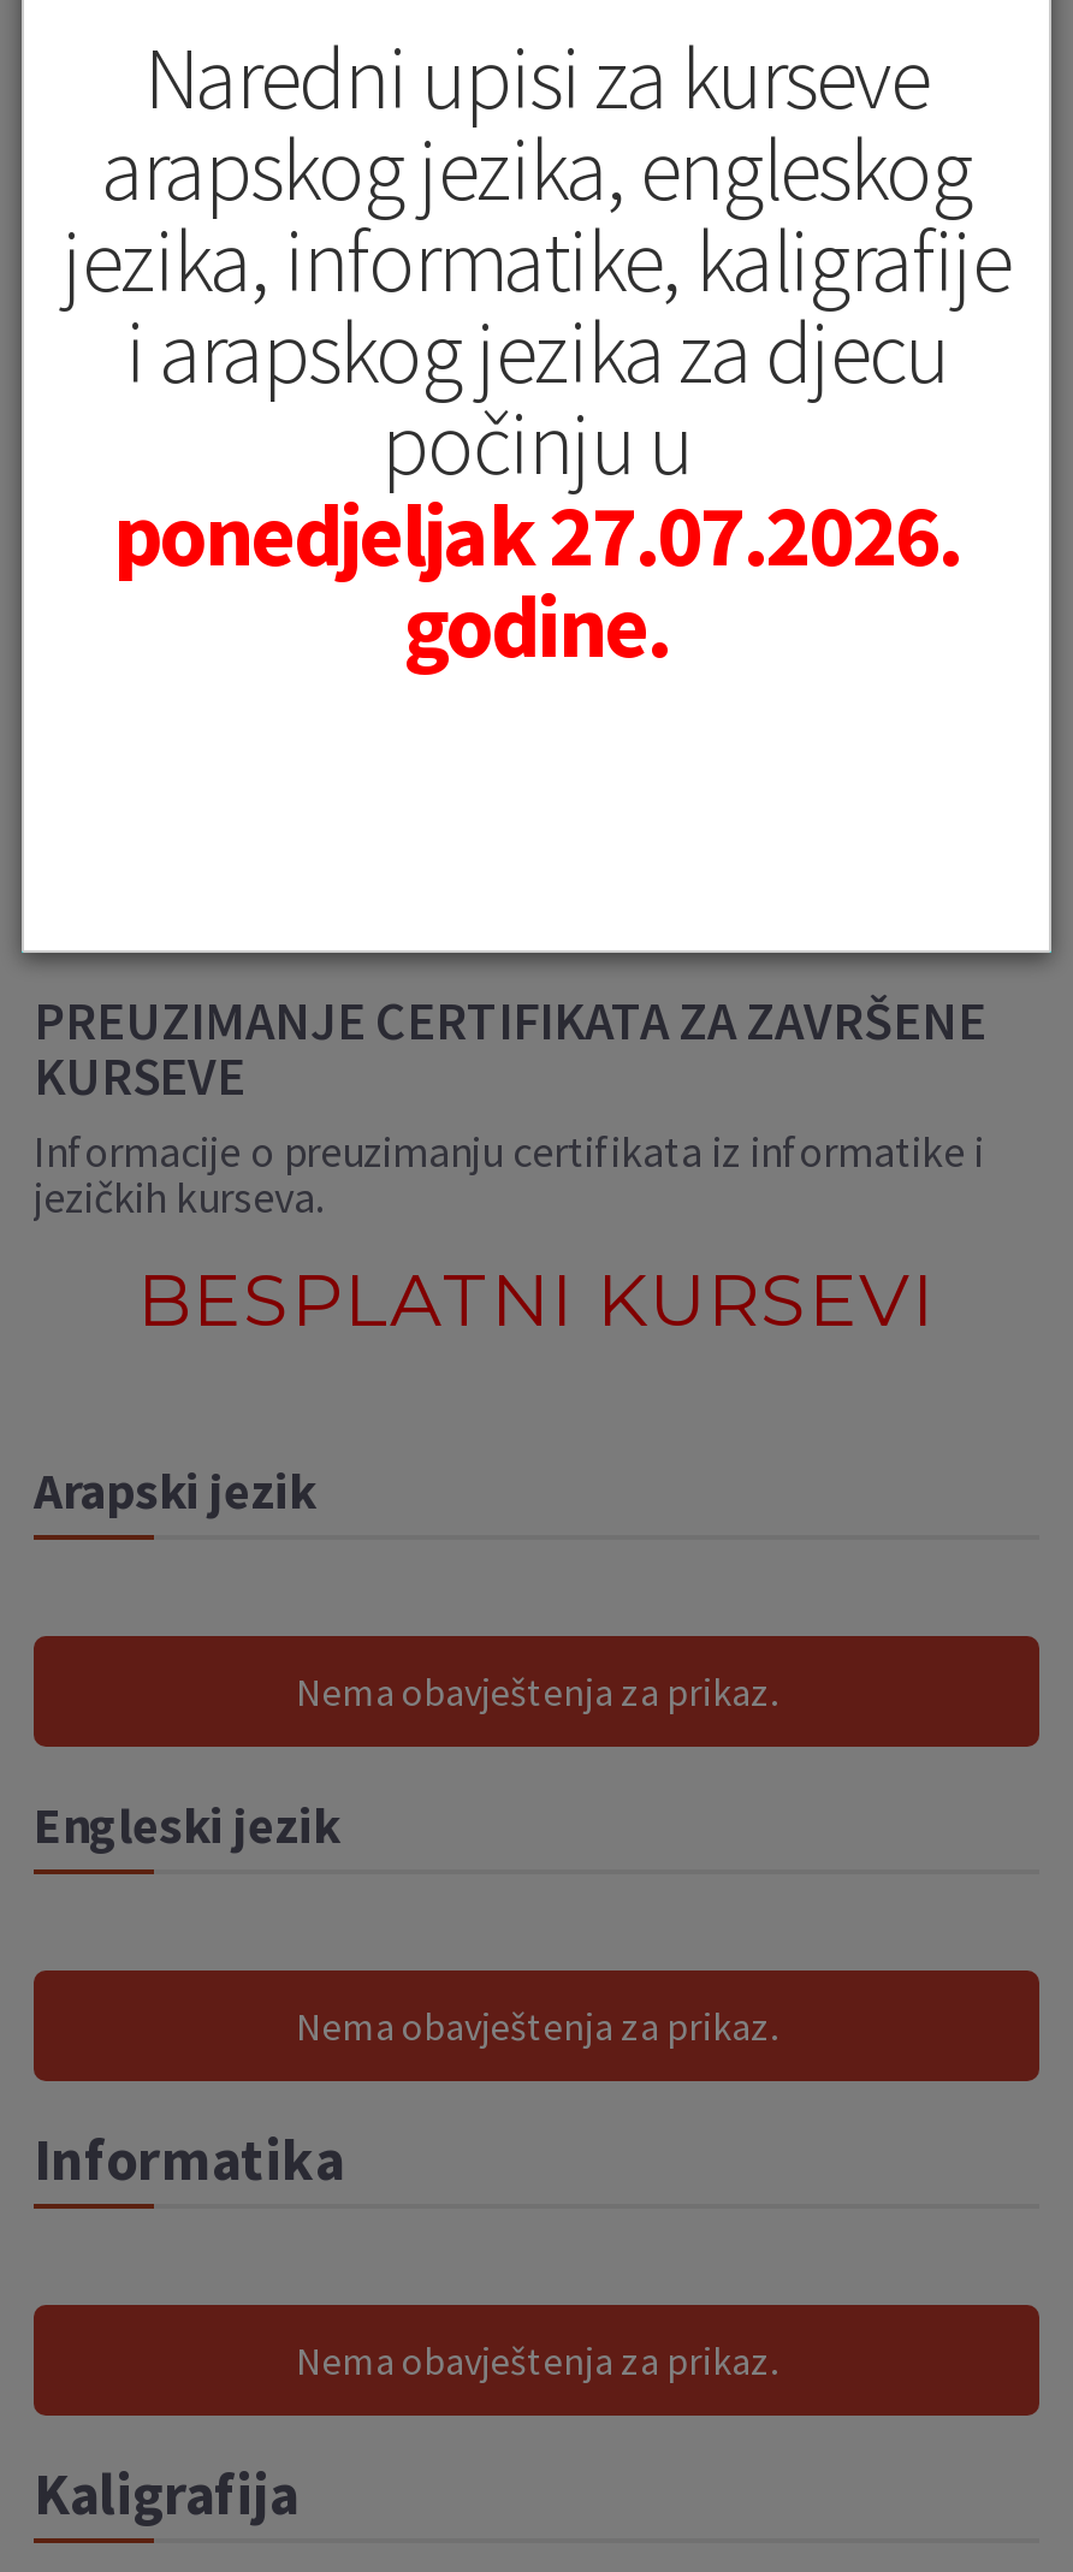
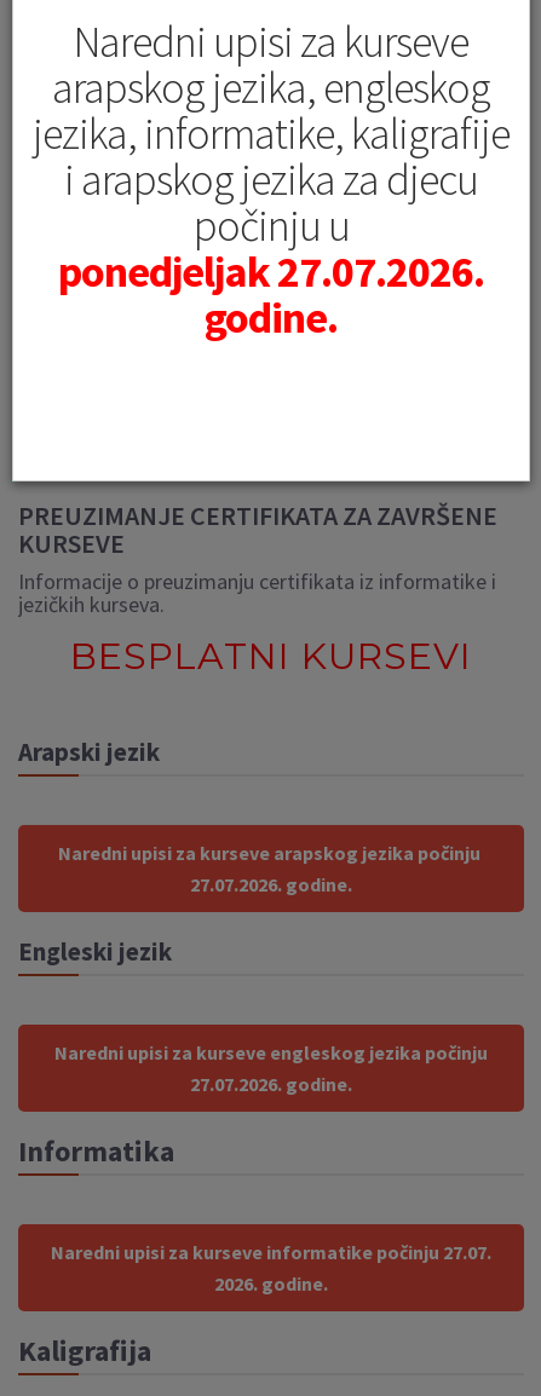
- Nema obavještenja za prikaz.
+ Naredni upisi za kurseve arapskog jezika počinju
+ 27.07.2026. godine.

- Nema obavještenja za prikaz.
+ Naredni upisi za kurseve engleskog jezika počinju
+ 27.07.2026. godine.

- Nema obavještenja za prikaz.
+ Naredni upisi za kurseve informatike počinju 27.07.
+ 2026. godine.
